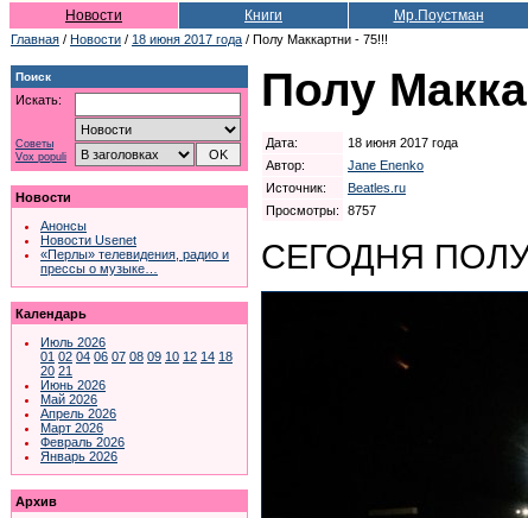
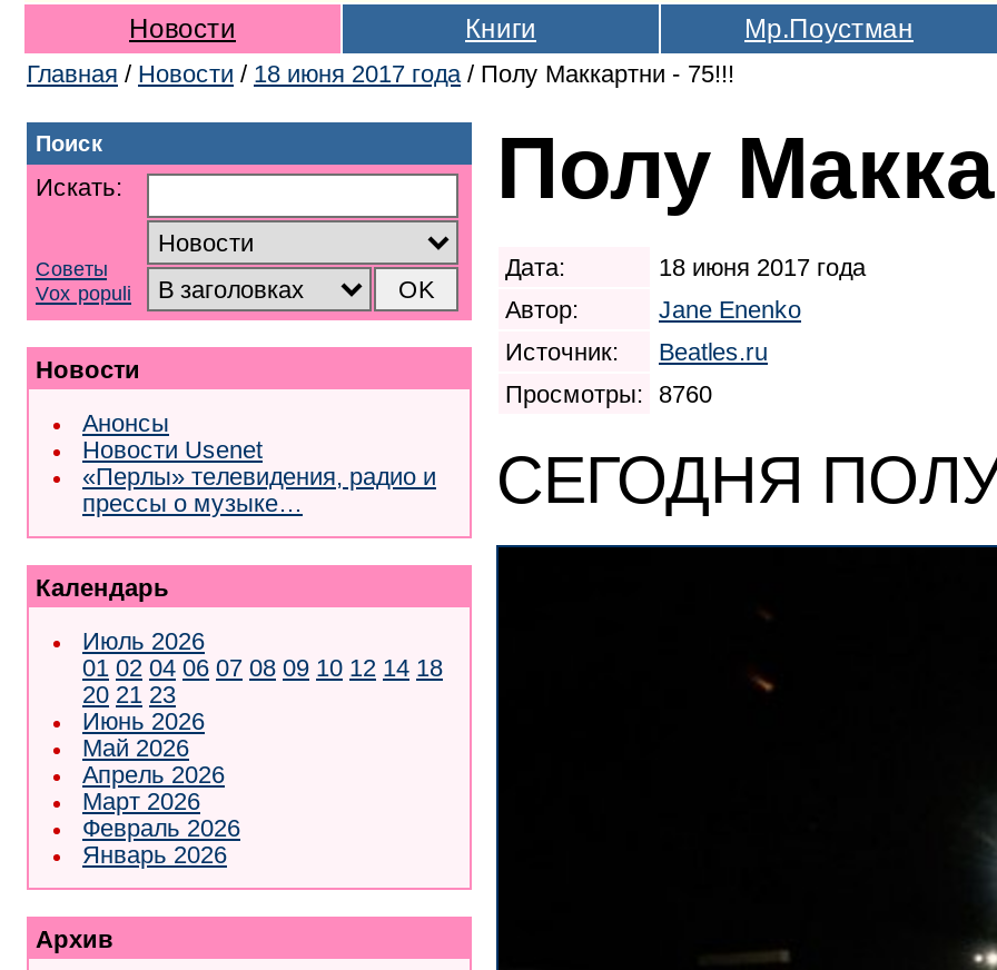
- Просмотры: 8757
+ Просмотры: 8760

- 20 21
+ 20 21 23
